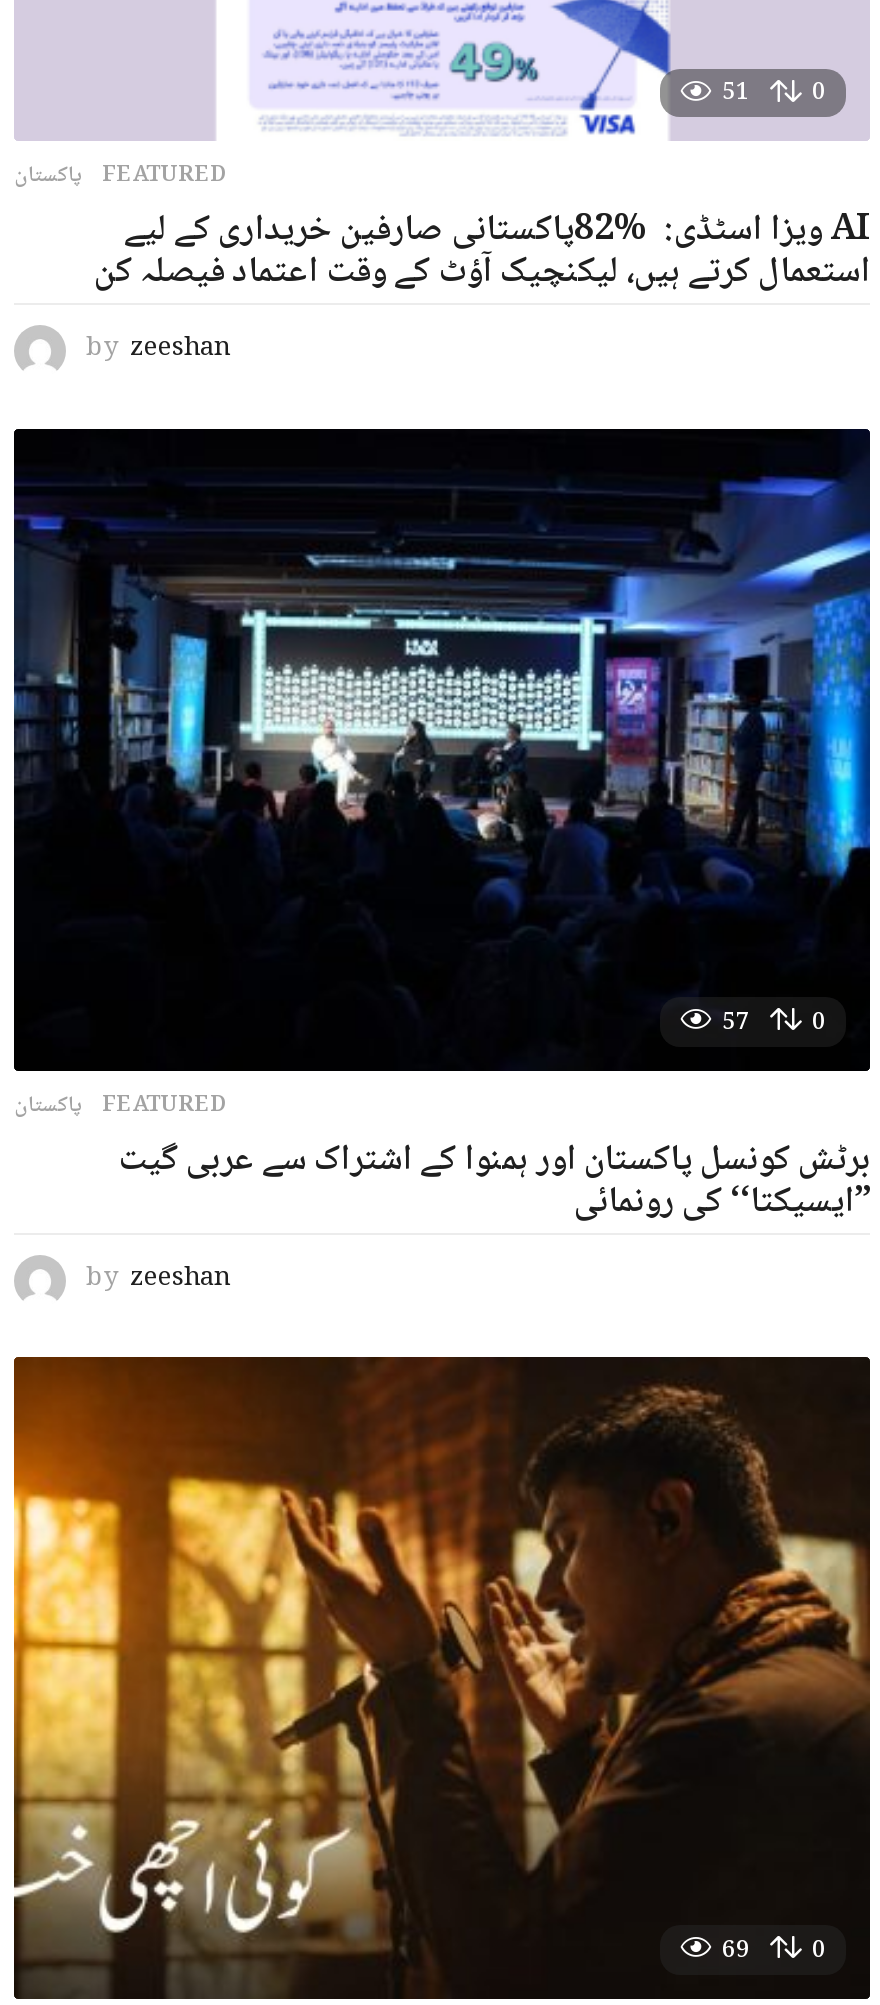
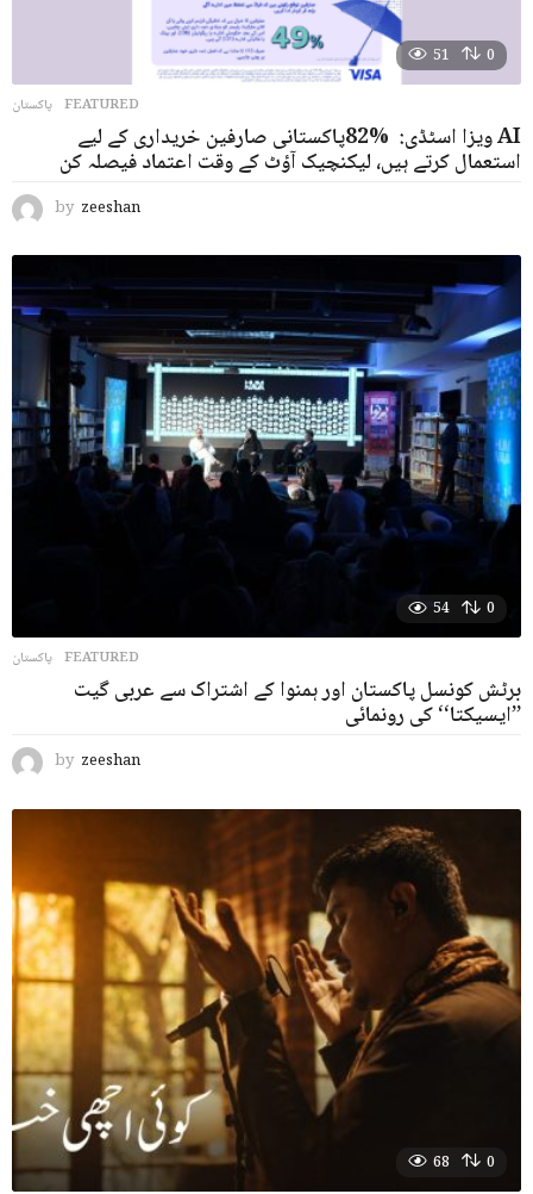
- 57 0
+ 54 0

- 69 0
+ 68 0
